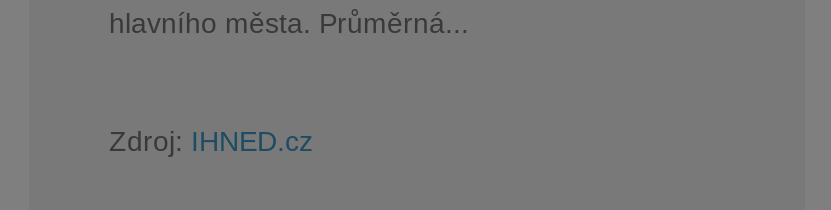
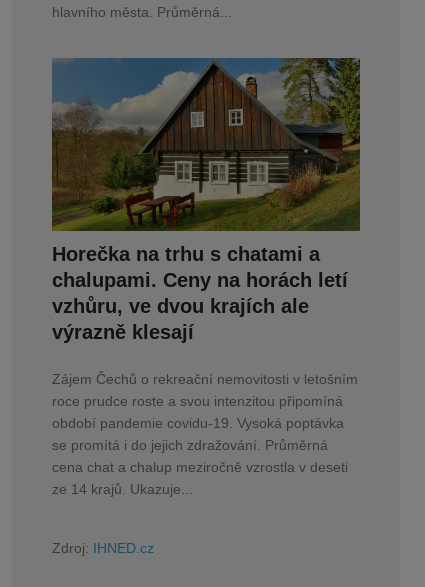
+ [image]
+ Horečka na trhu s chatami a
+ chalupami. Ceny na horách letí
+ vzhůru, ve dvou krajích ale
+ výrazně klesají
+ Zájem Čechů o rekreační nemovitosti v letošním
+ roce prudce roste a svou intenzitou připomíná
+ období pandemie covidu-19. Vysoká poptávka
+ se promítá i do jejich zdražování. Průměrná
+ cena chat a chalup meziročně vzrostla v deseti
+ ze 14 krajů. Ukazuje...
